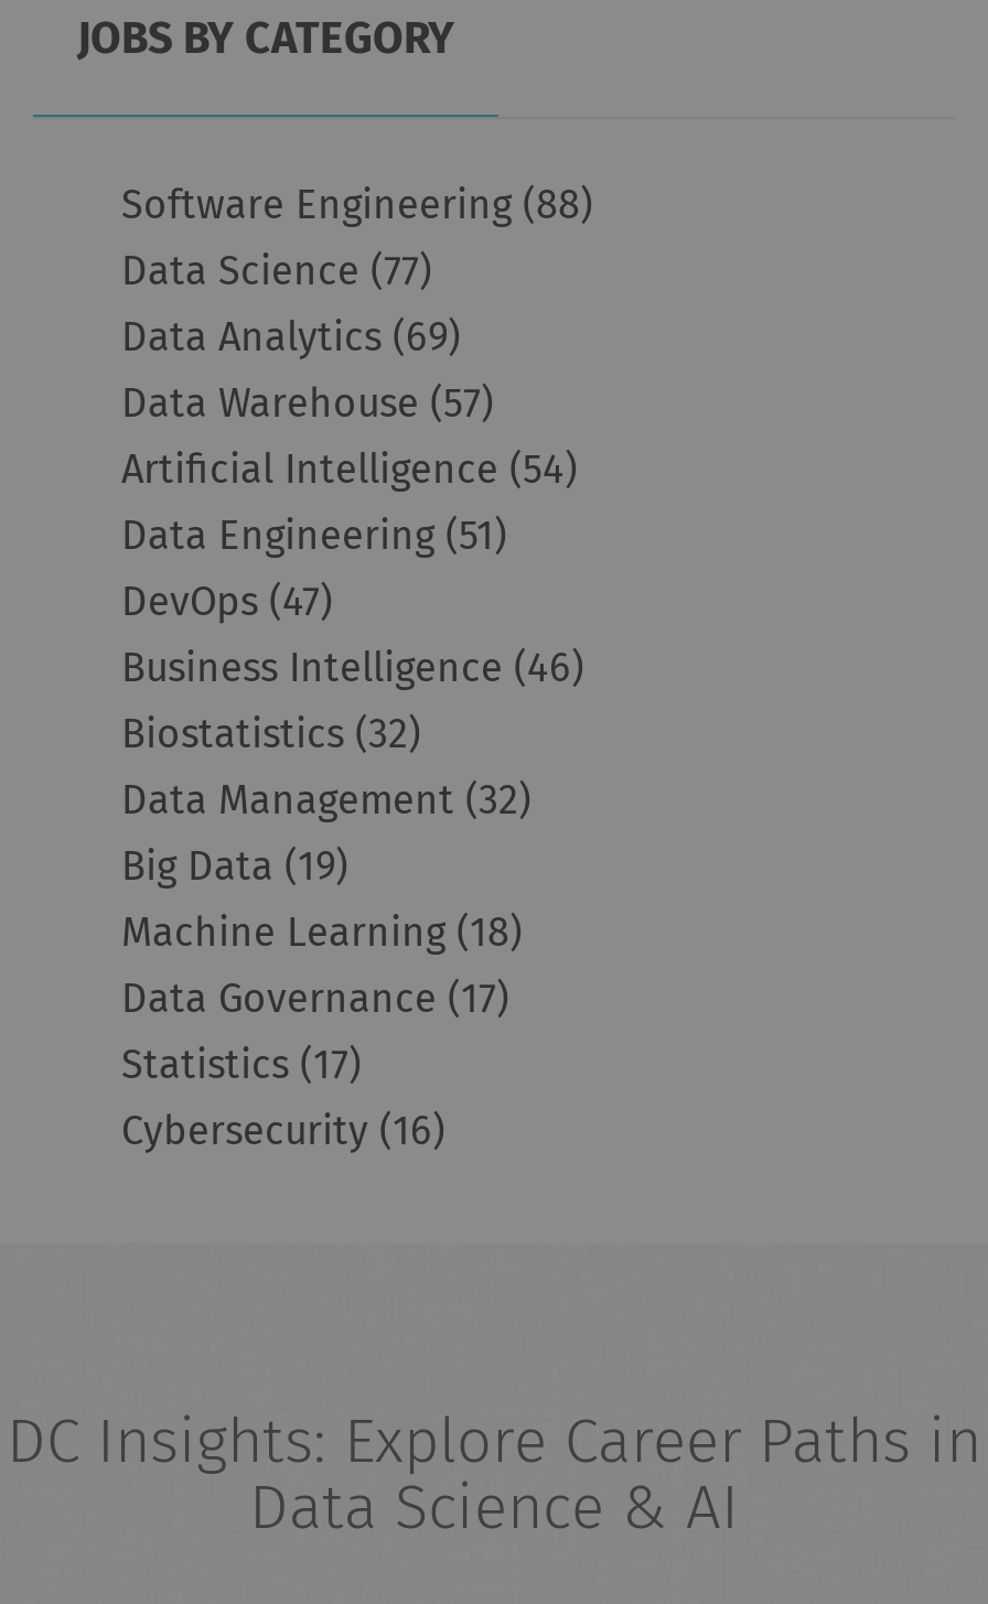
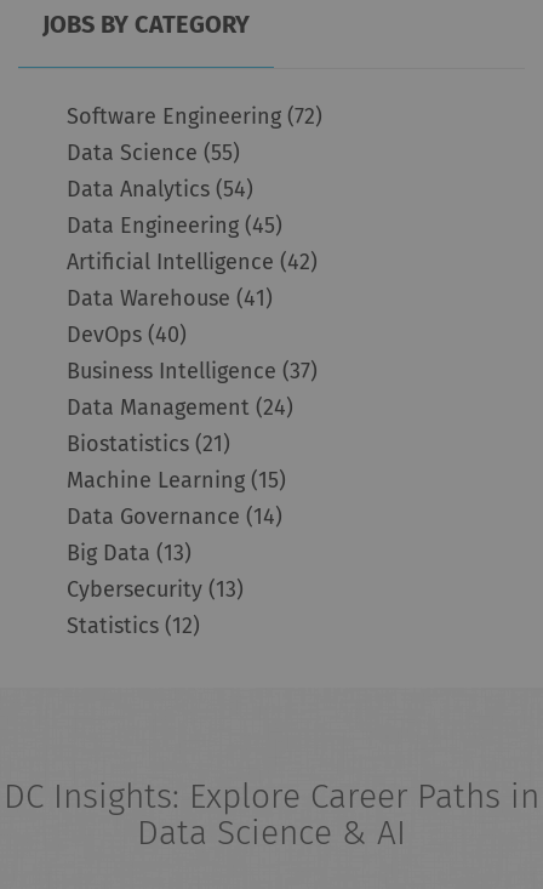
- Software Engineering (88)
+ Software Engineering (72)

- Data Science (77)
+ Data Science (55)

- Data Analytics (69)
+ Data Analytics (54)

- Data Warehouse (57)
+ Data Engineering (45)

- Artificial Intelligence (54)
+ Artificial Intelligence (42)

- Data Engineering (51)
+ Data Warehouse (41)

- DevOps (47)
+ DevOps (40)

- Business Intelligence (46)
+ Business Intelligence (37)

- Biostatistics (32)
+ Data Management (24)

- Data Management (32)
+ Biostatistics (21)

- Big Data (19)
+ Machine Learning (15)

- Machine Learning (18)
+ Data Governance (14)

- Data Governance (17)
+ Big Data (13)

- Statistics (17)
+ Cybersecurity (13)

- Cybersecurity (16)
+ Statistics (12)
